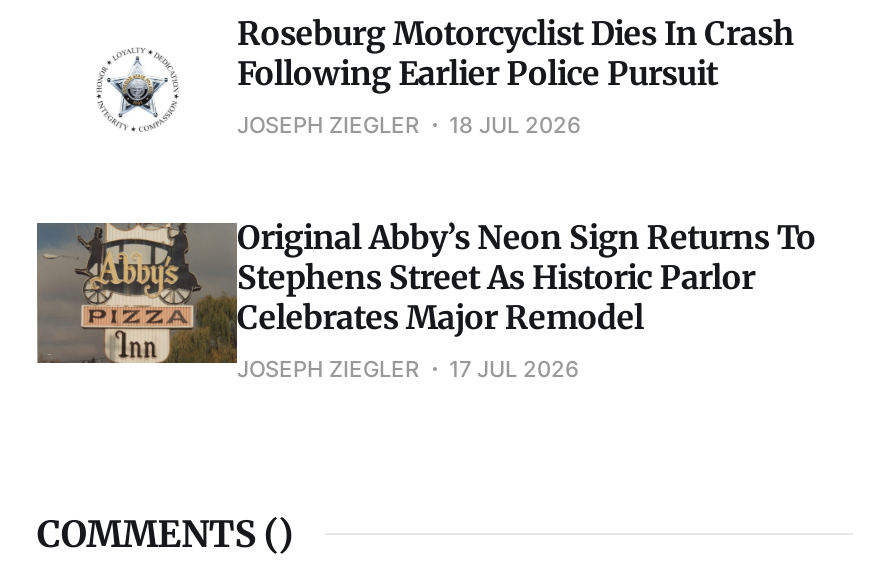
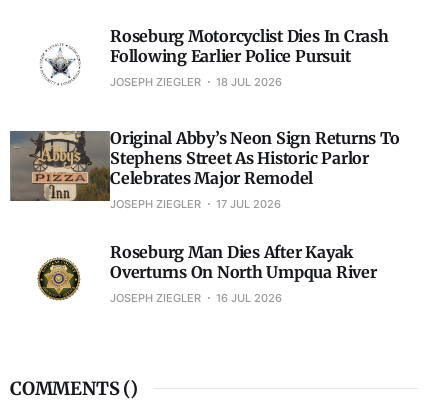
+ [image]
+ Roseburg Man Dies After Kayak
+ Overturns On North Umpqua River
+ JOSEPH ZIEGLER
+ 16 JUL 2026
